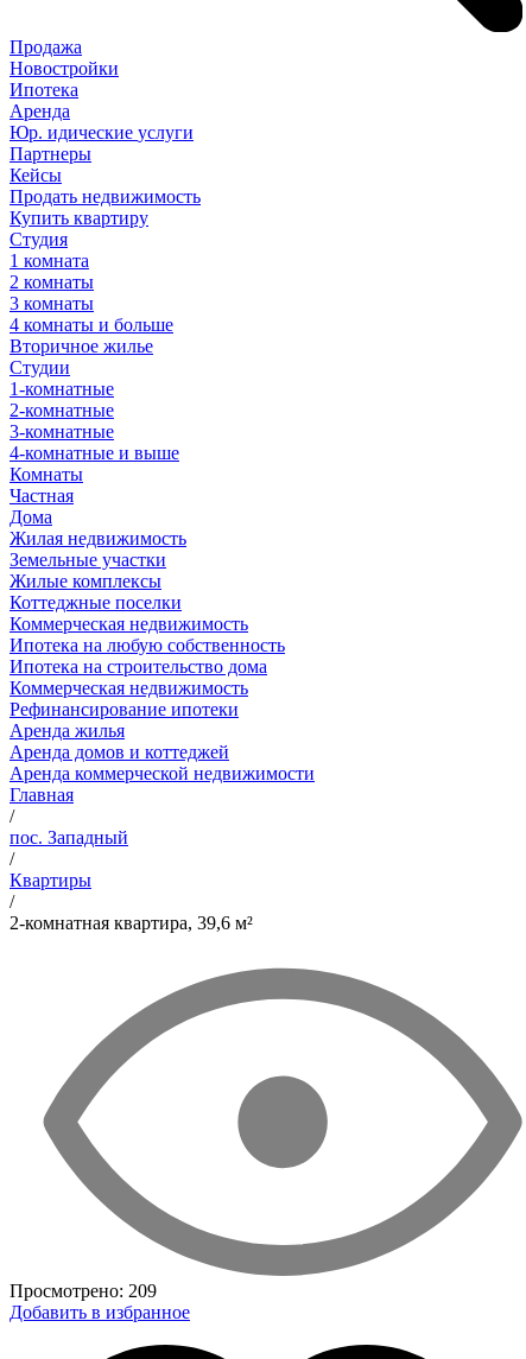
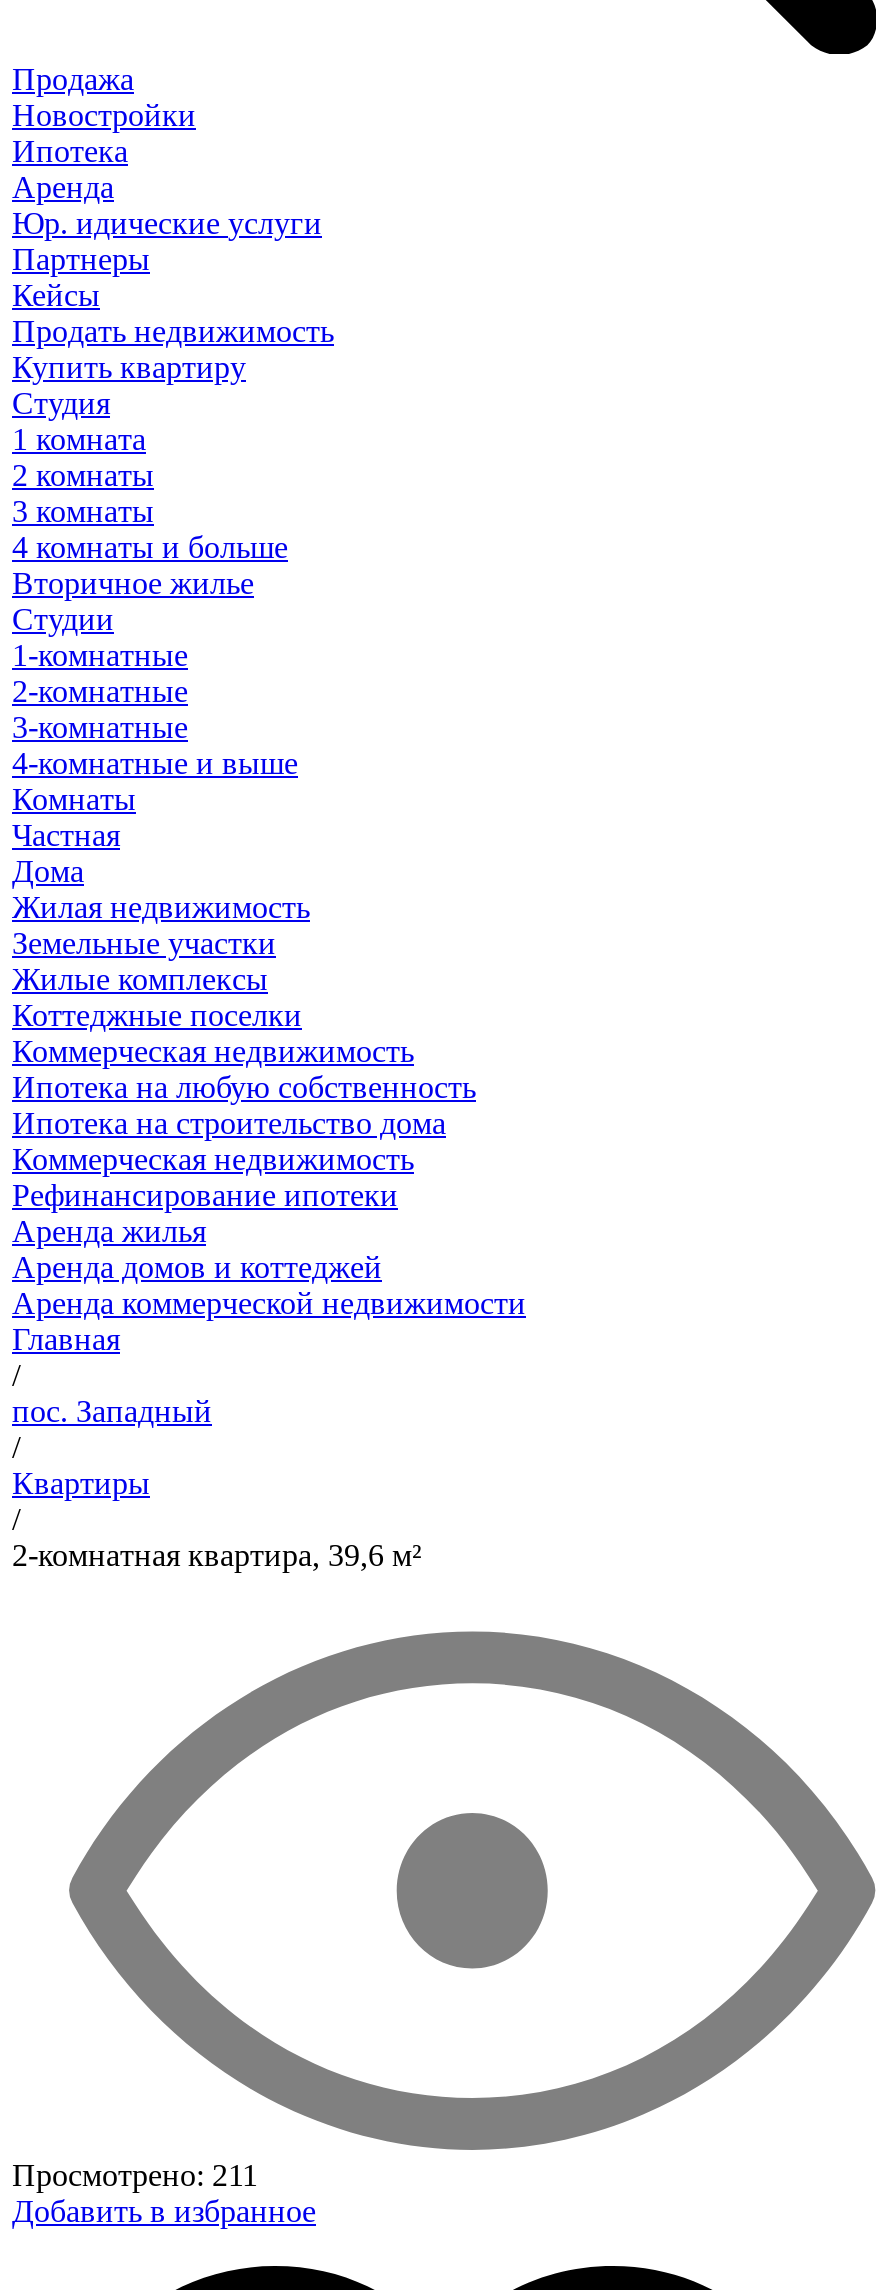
- Просмотрено: 209
+ Просмотрено: 211
